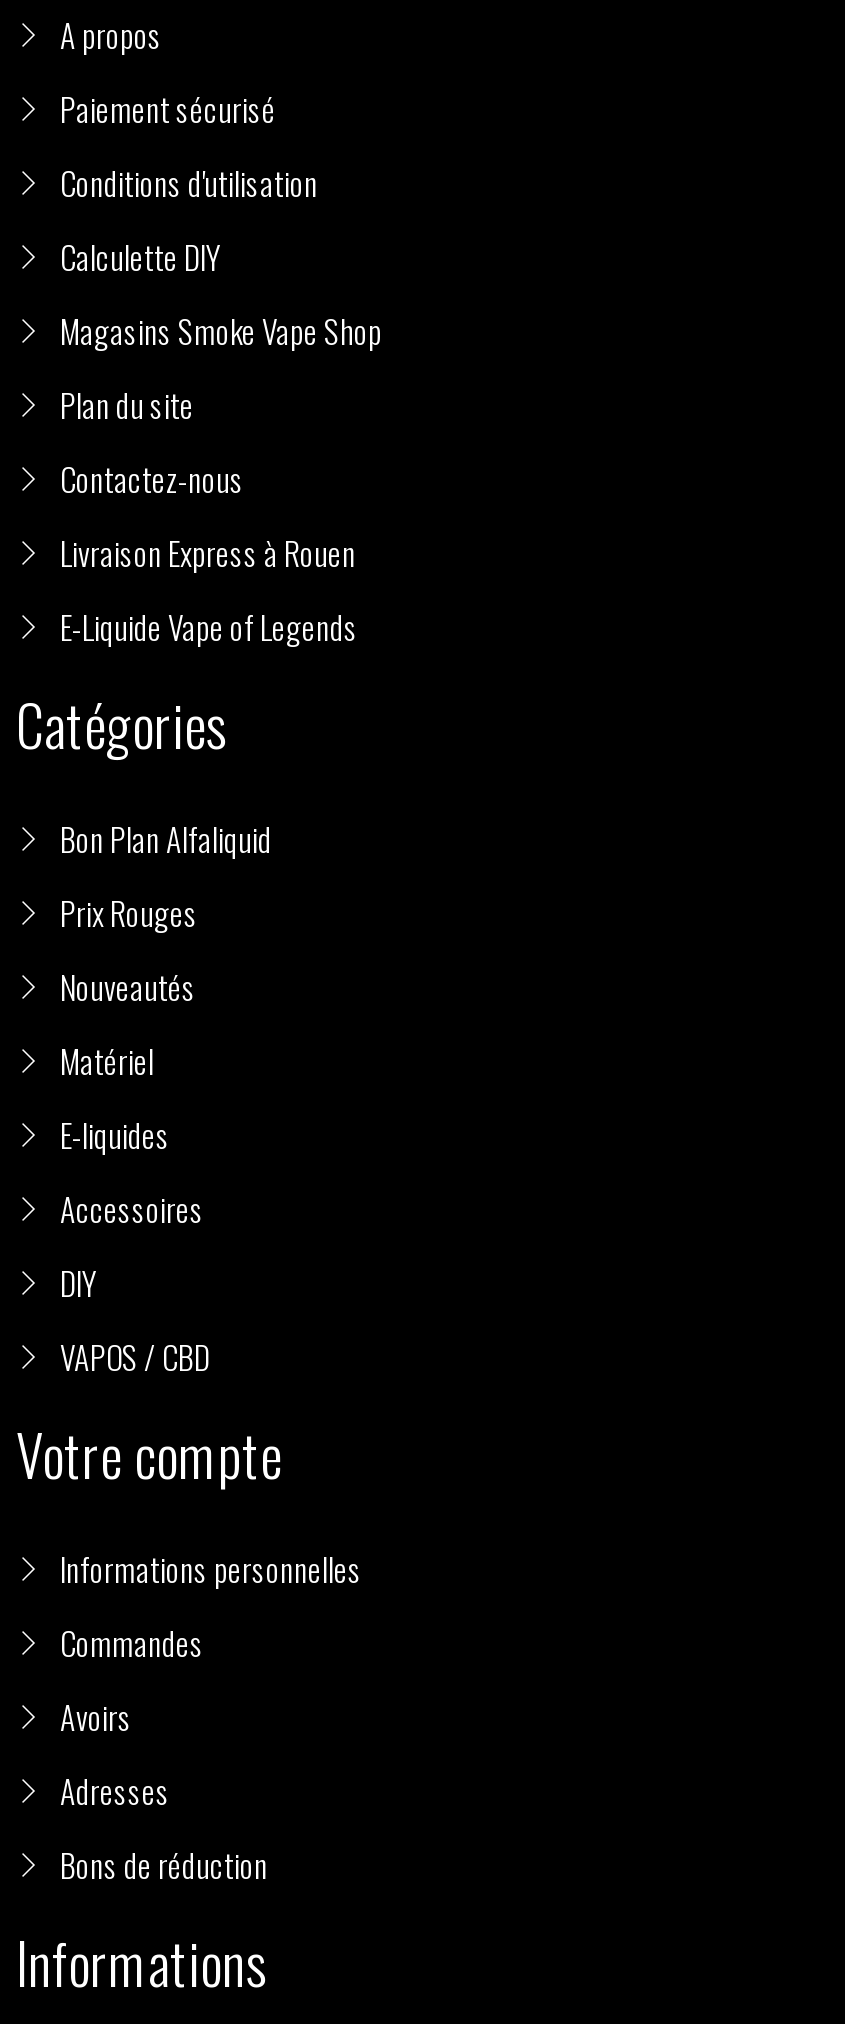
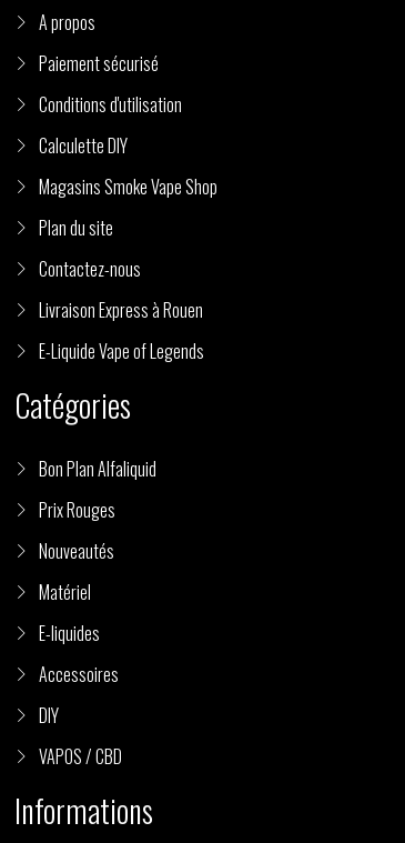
- Votre compte
- Informations personnelles
- Commandes
- Avoirs
- Adresses
- Bons de réduction
